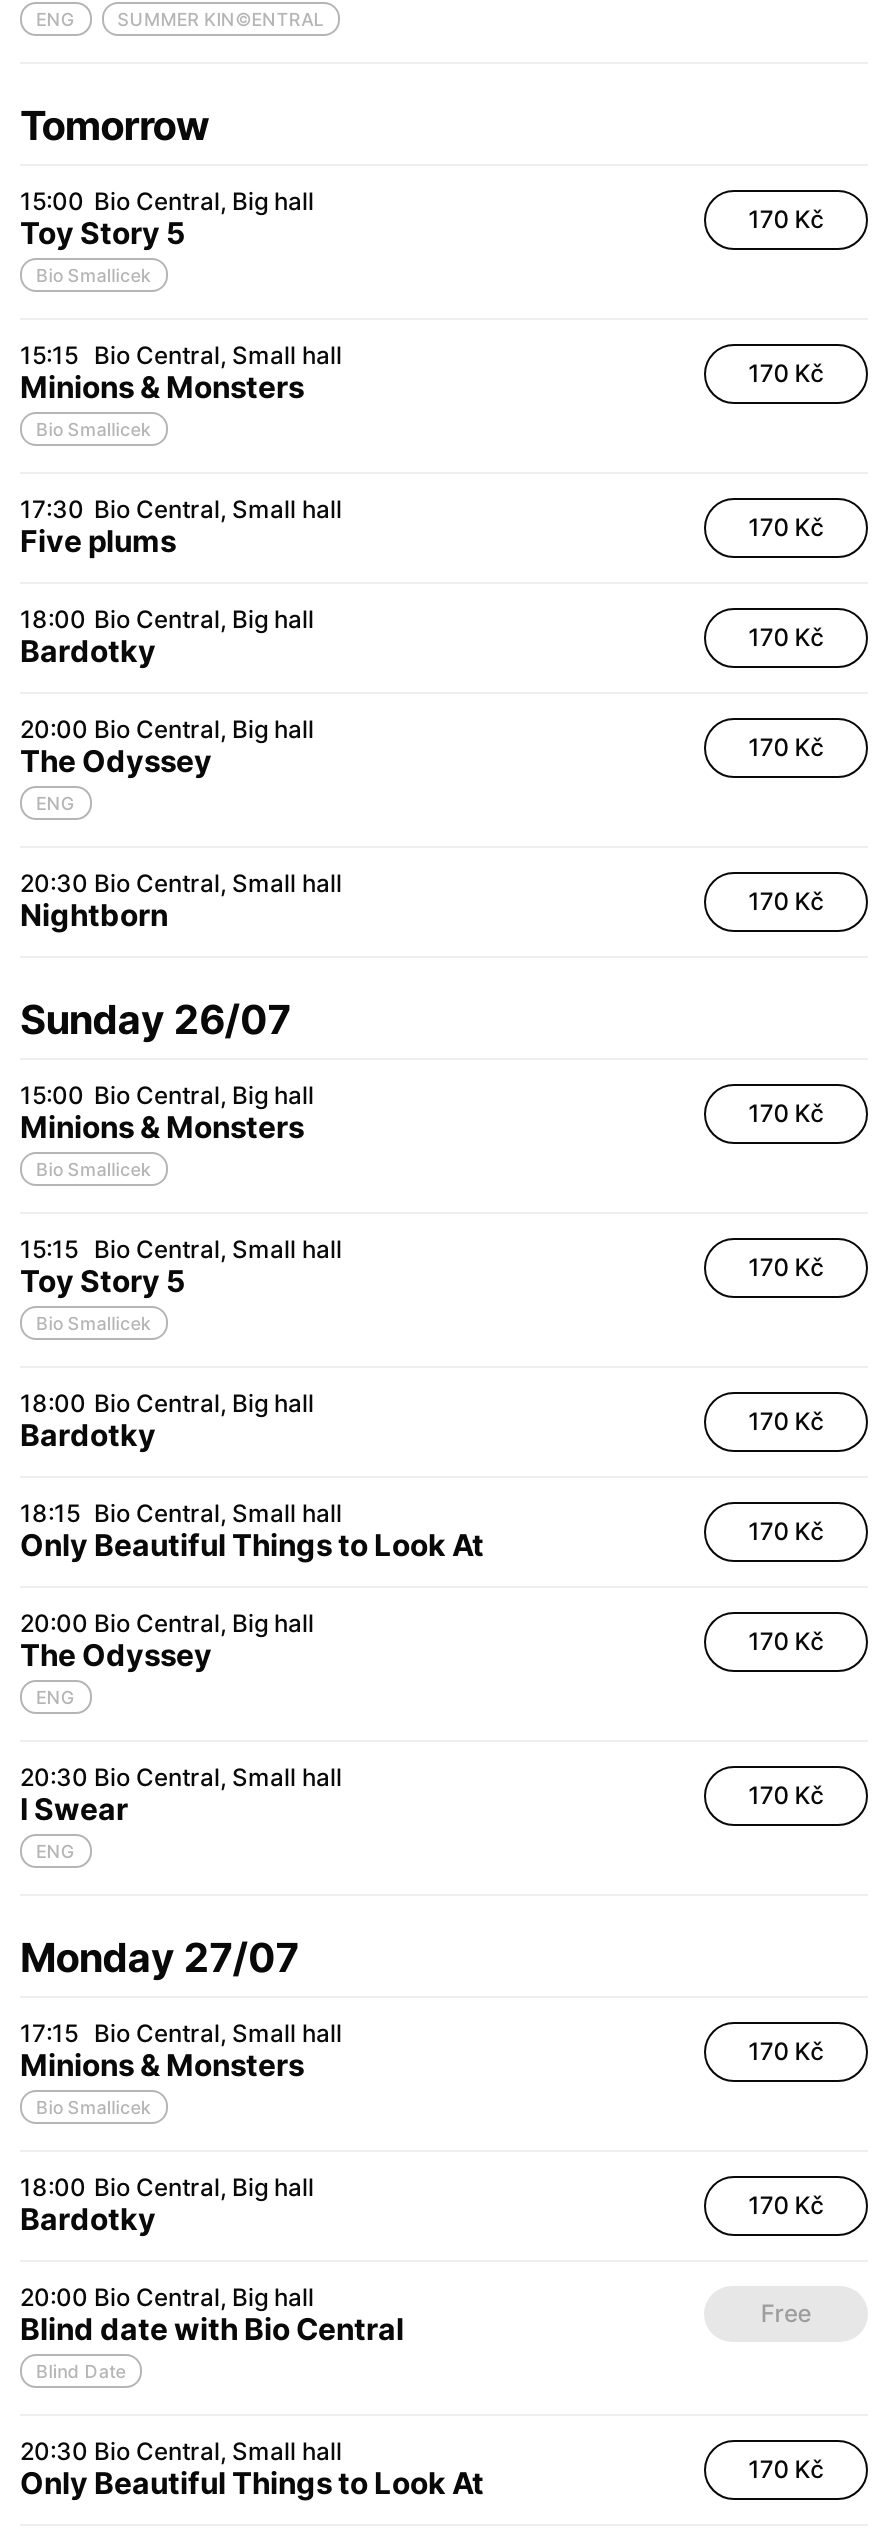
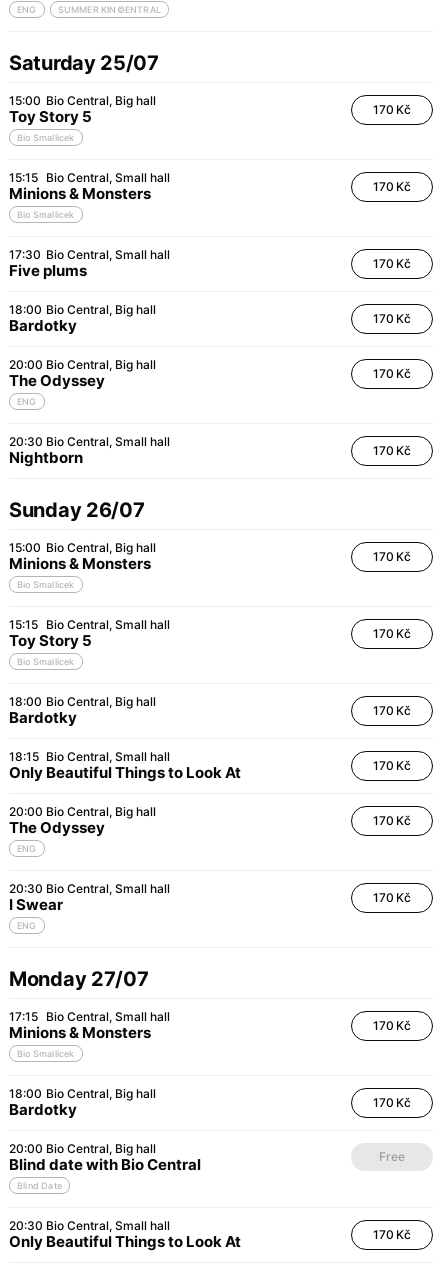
- Tomorrow
+ Saturday 25/07
